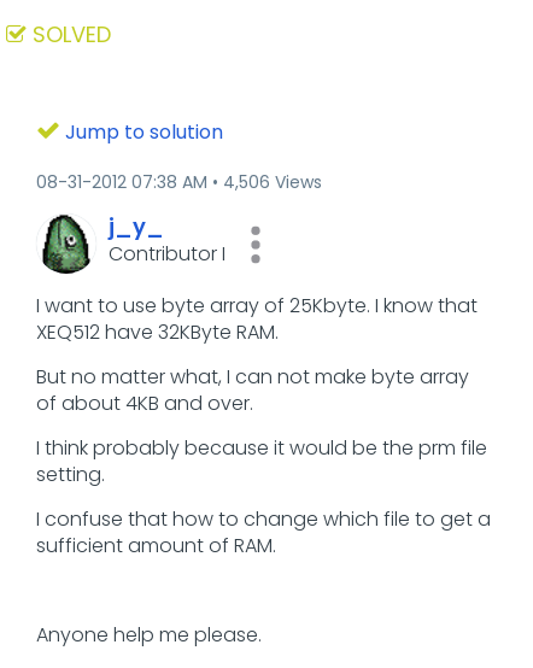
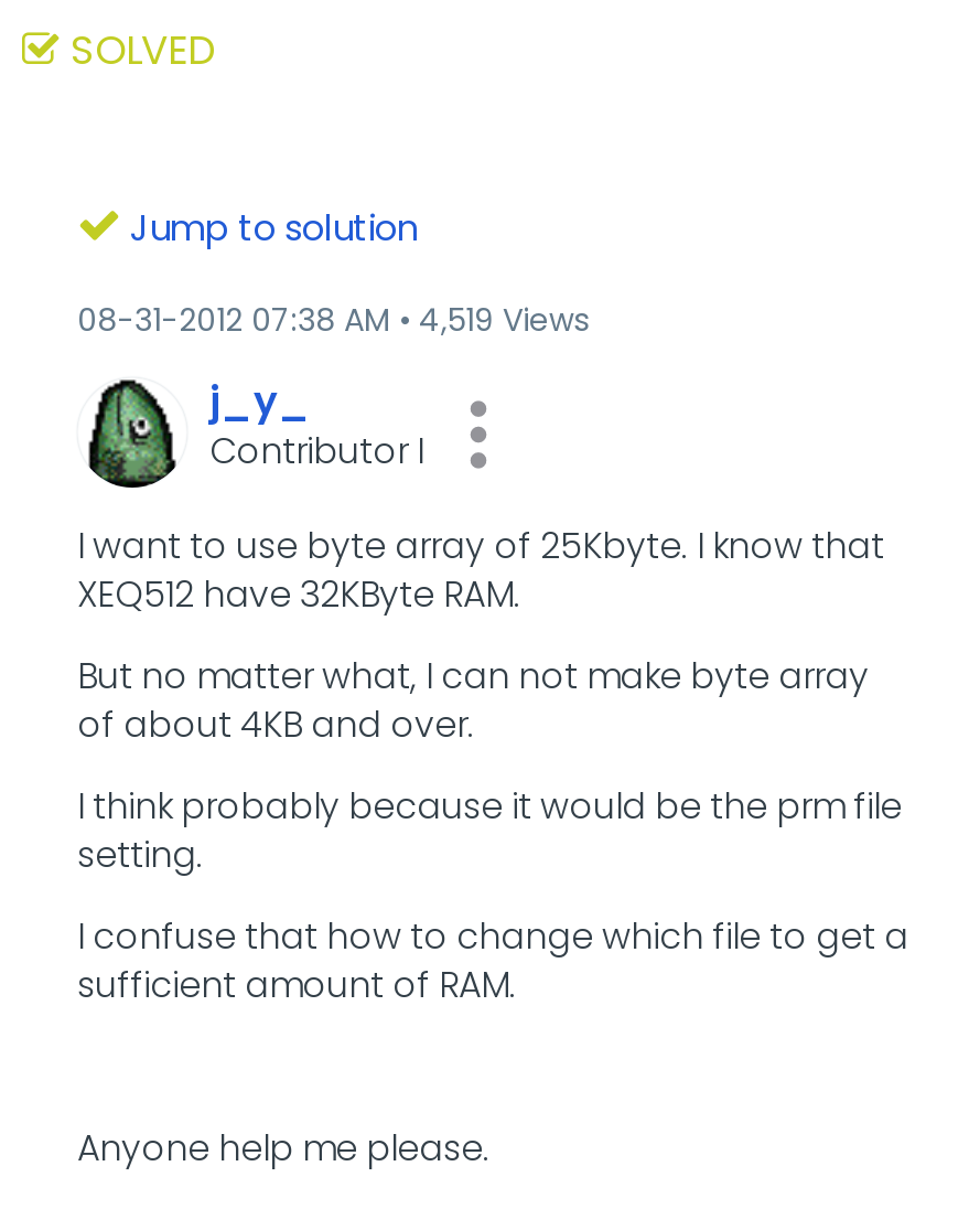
- 08-31-2012 07:38 AM 4,506 Views
+ 08-31-2012 07:38 AM 4,519 Views
